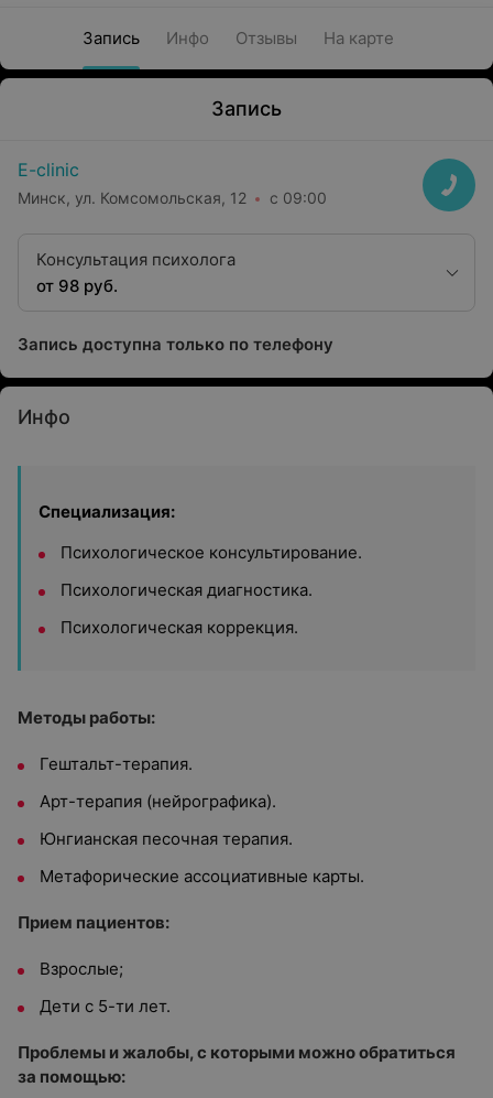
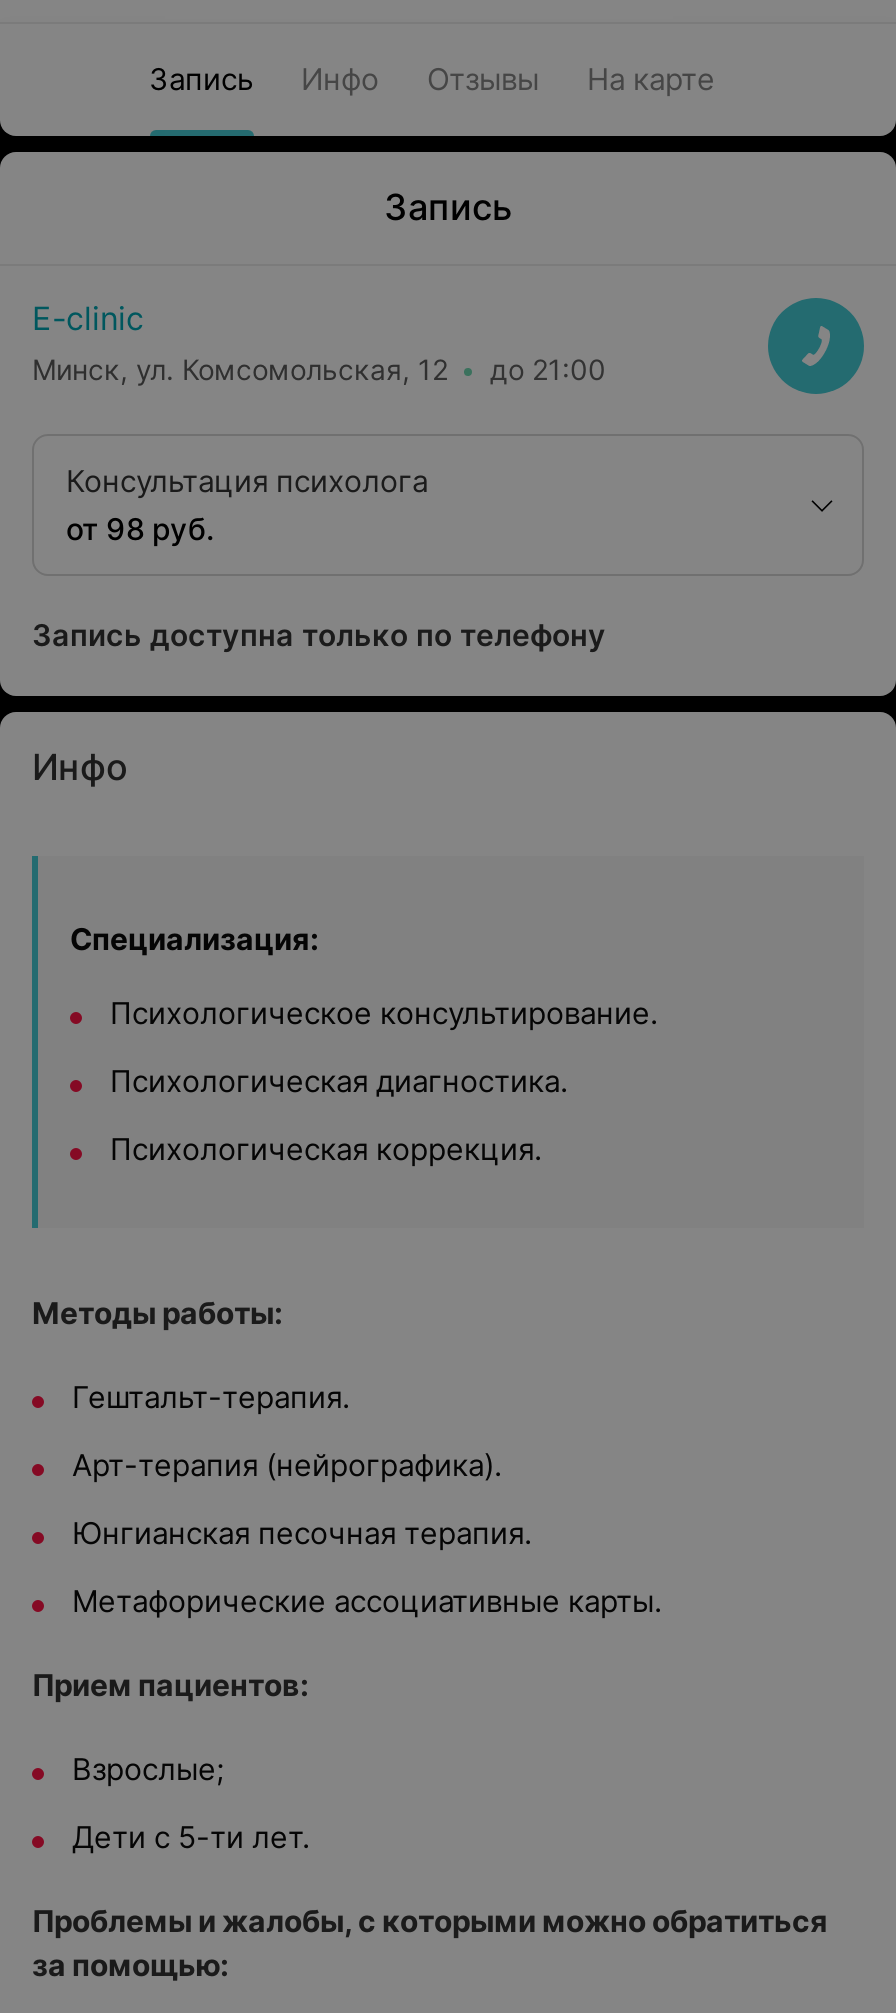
- Минск, ул. Комсомольская, 12 с 09:00
+ Минск, ул. Комсомольская, 12 до 21:00
